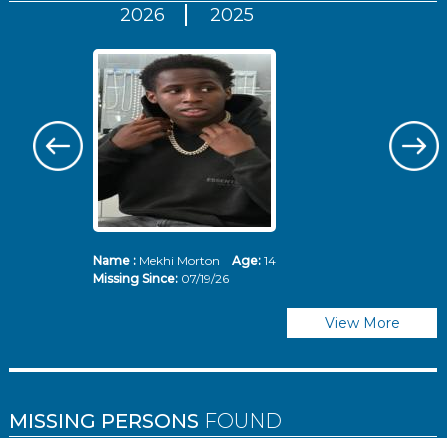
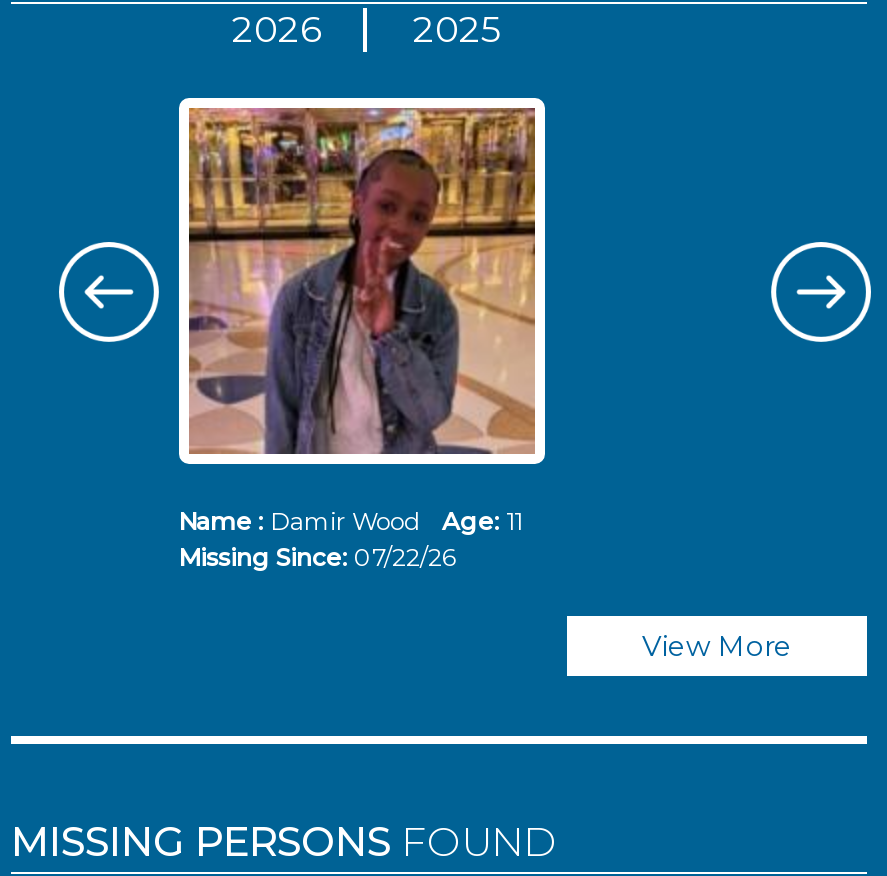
- [image]
- Name : Mekhi Morton Age: 14
+ [image]
+ Name : Damir Wood Age: 11

- Missing Since: 07/19/26
+ Missing Since: 07/22/26
